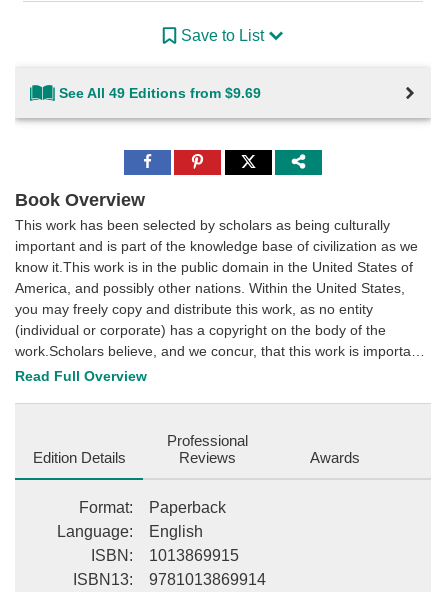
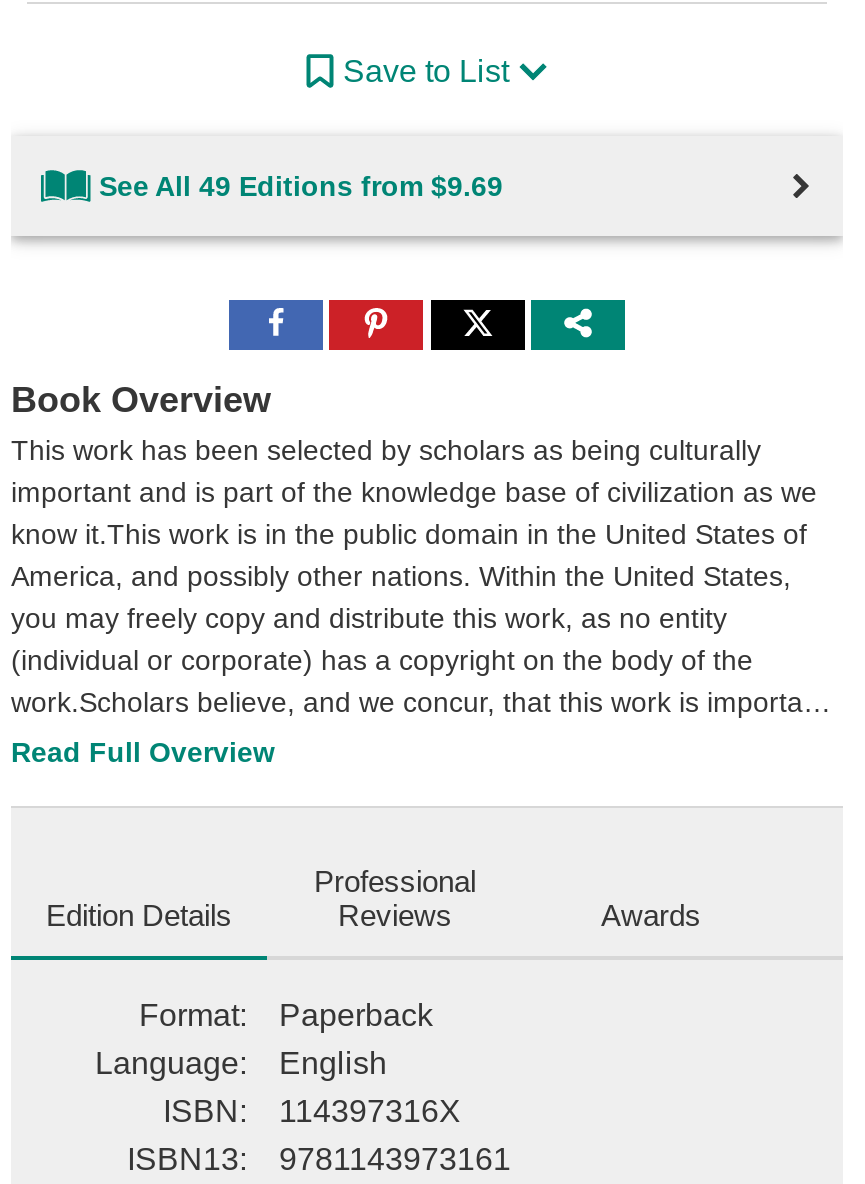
- ISBN: 1013869915
+ ISBN: 114397316X

- ISBN13: 9781013869914
+ ISBN13: 9781143973161
